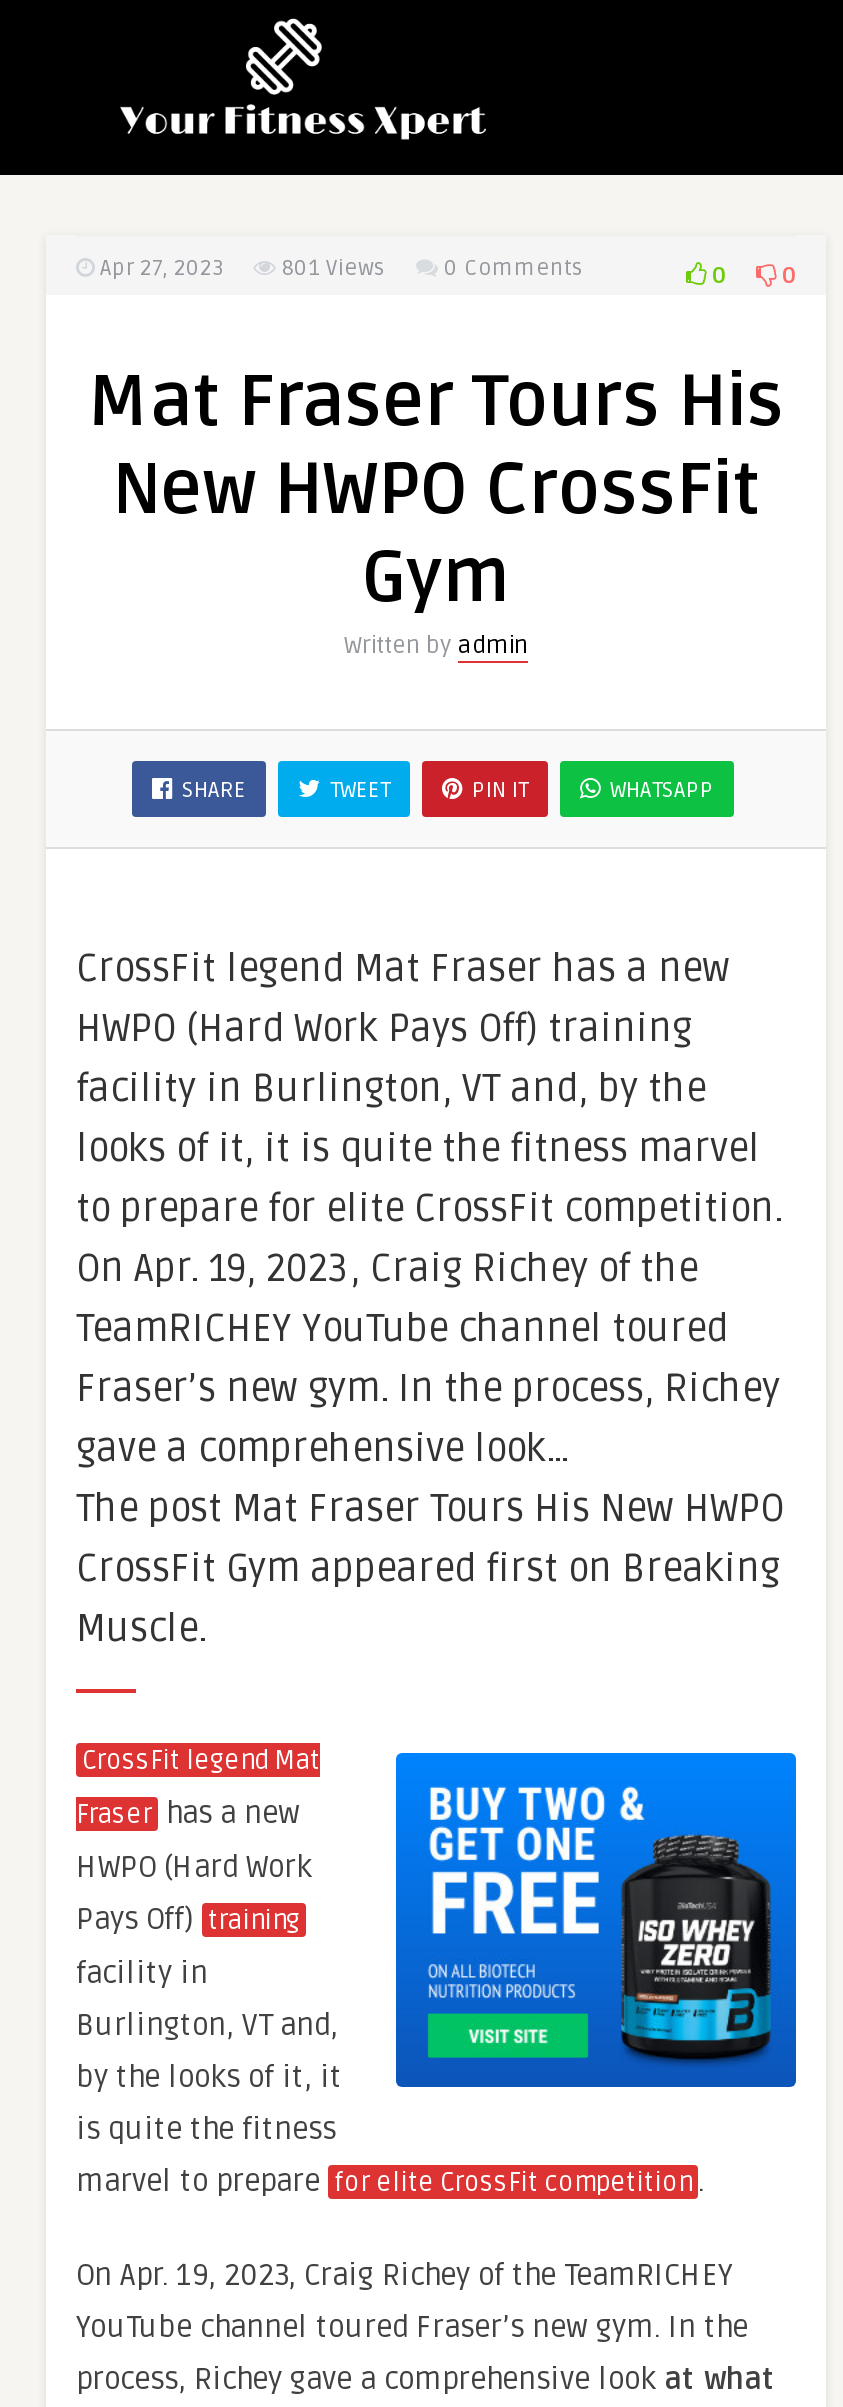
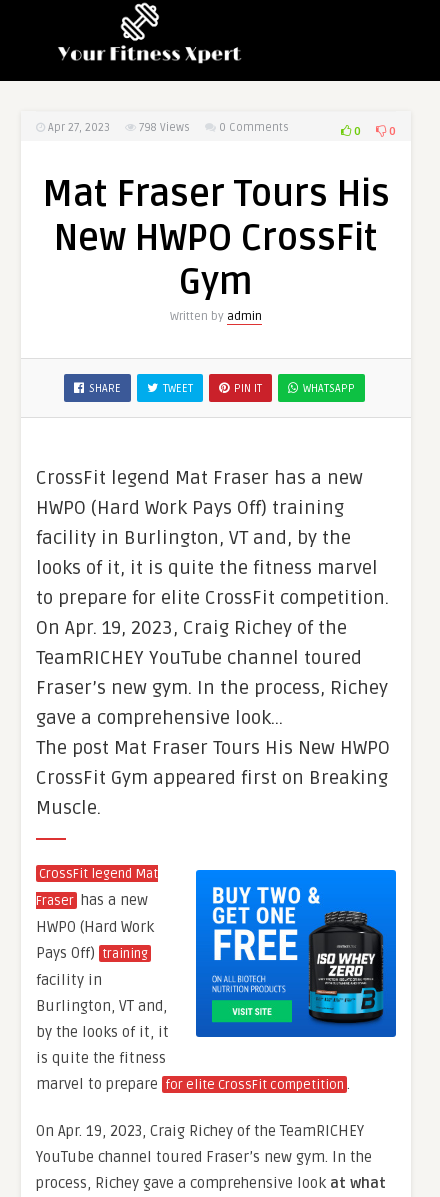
- Apr 27, 2023 801 Views
+ Apr 27, 2023 798 Views
